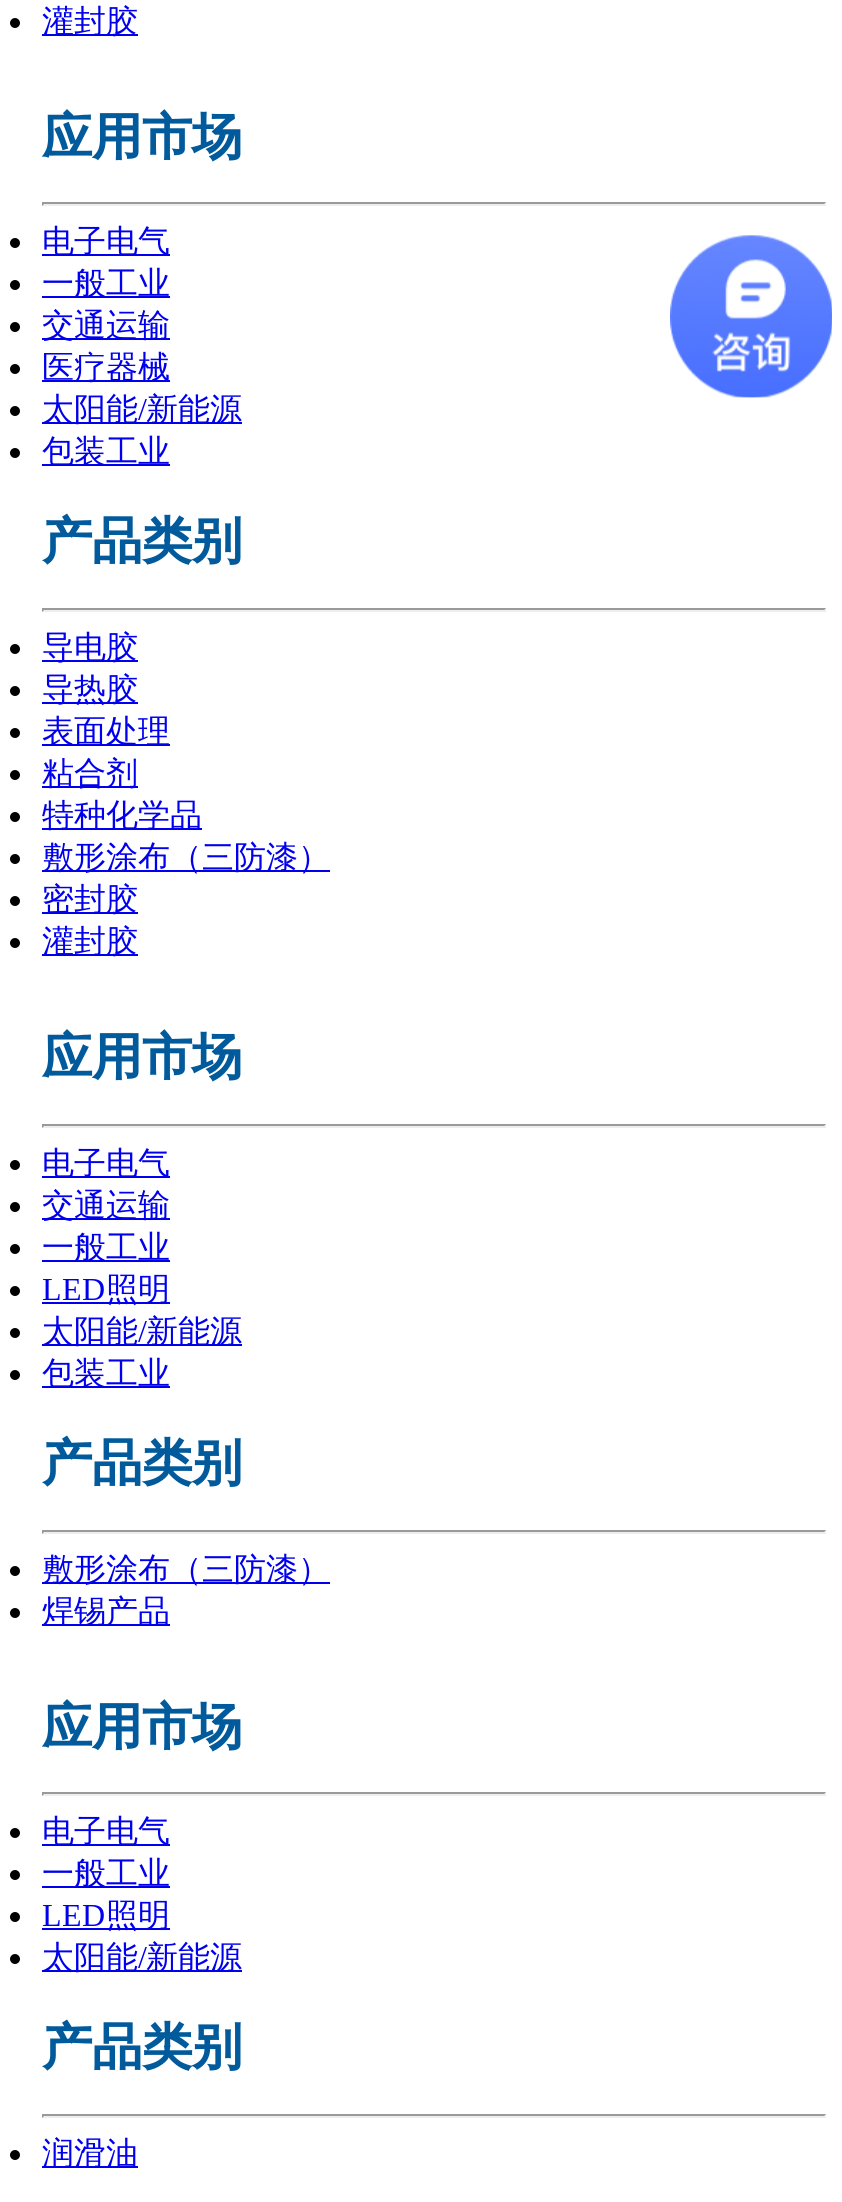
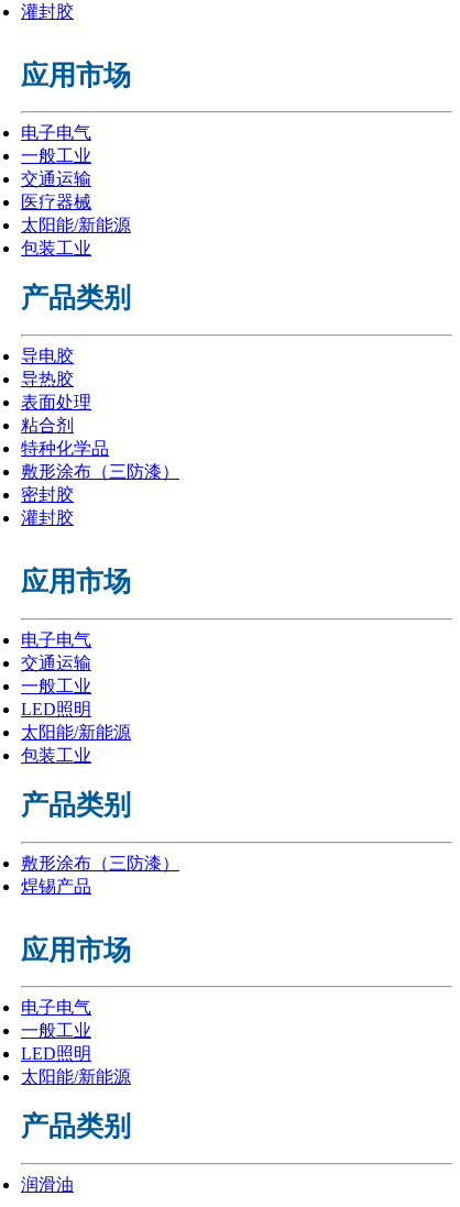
- [image]
